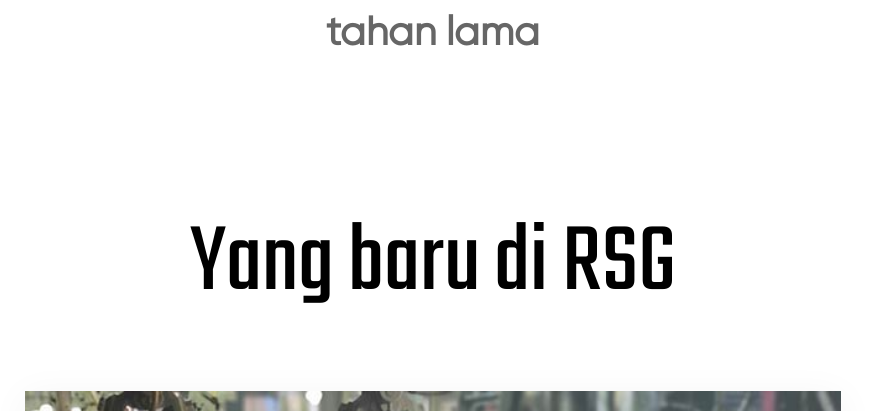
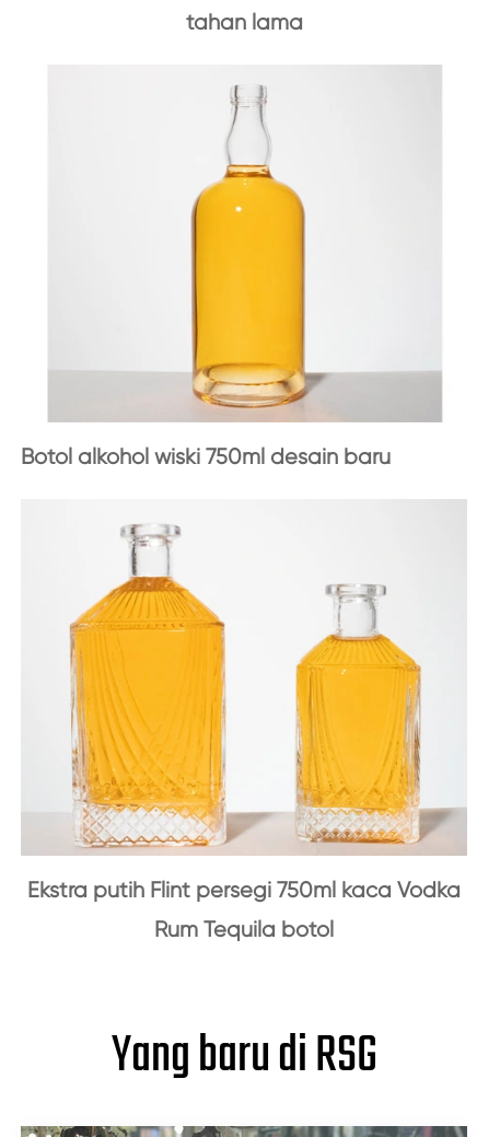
+ [image]
+ Botol alkohol wiski 750ml desain baru

+ [image]
+ Ekstra putih Flint persegi 750ml kaca Vodka
+ Rum Tequila botol
